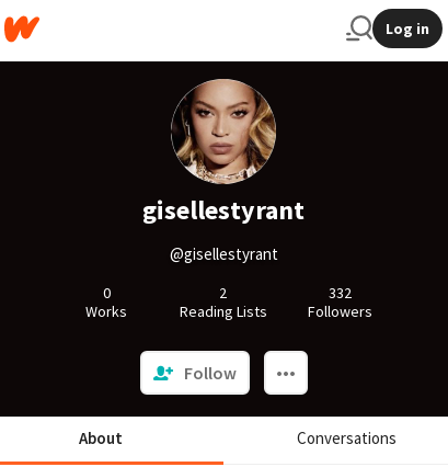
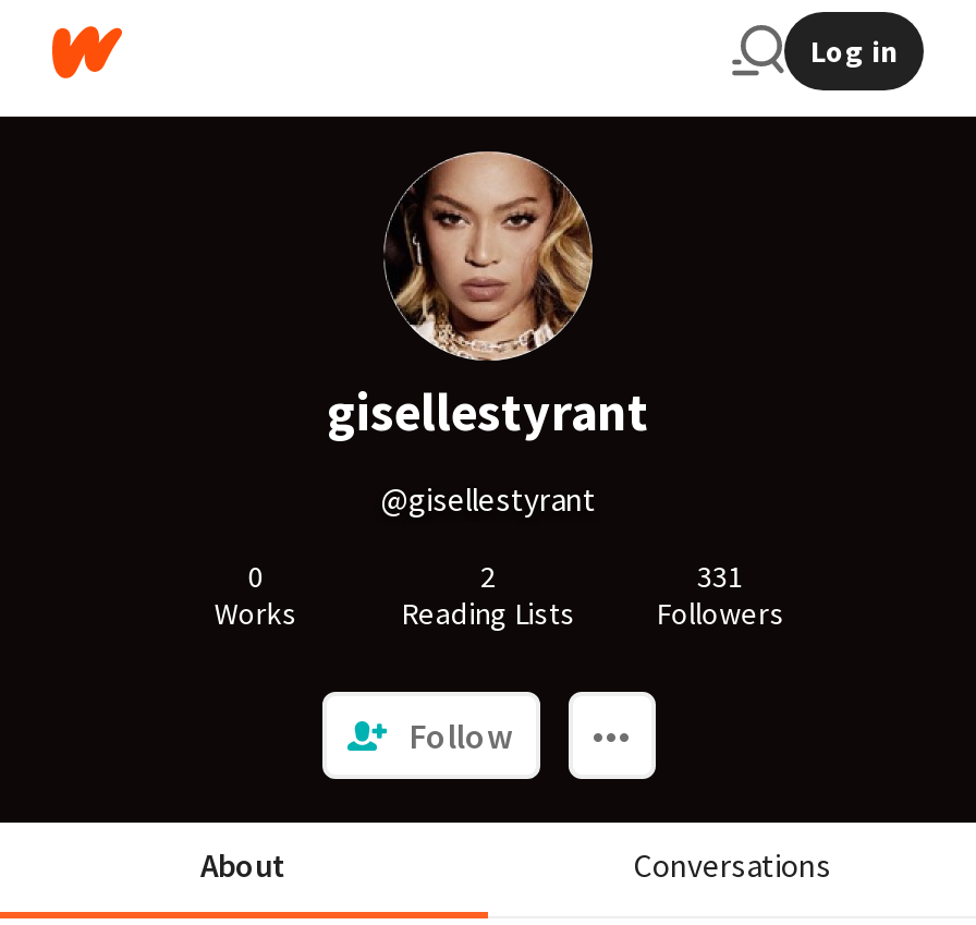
- 332
+ 331
